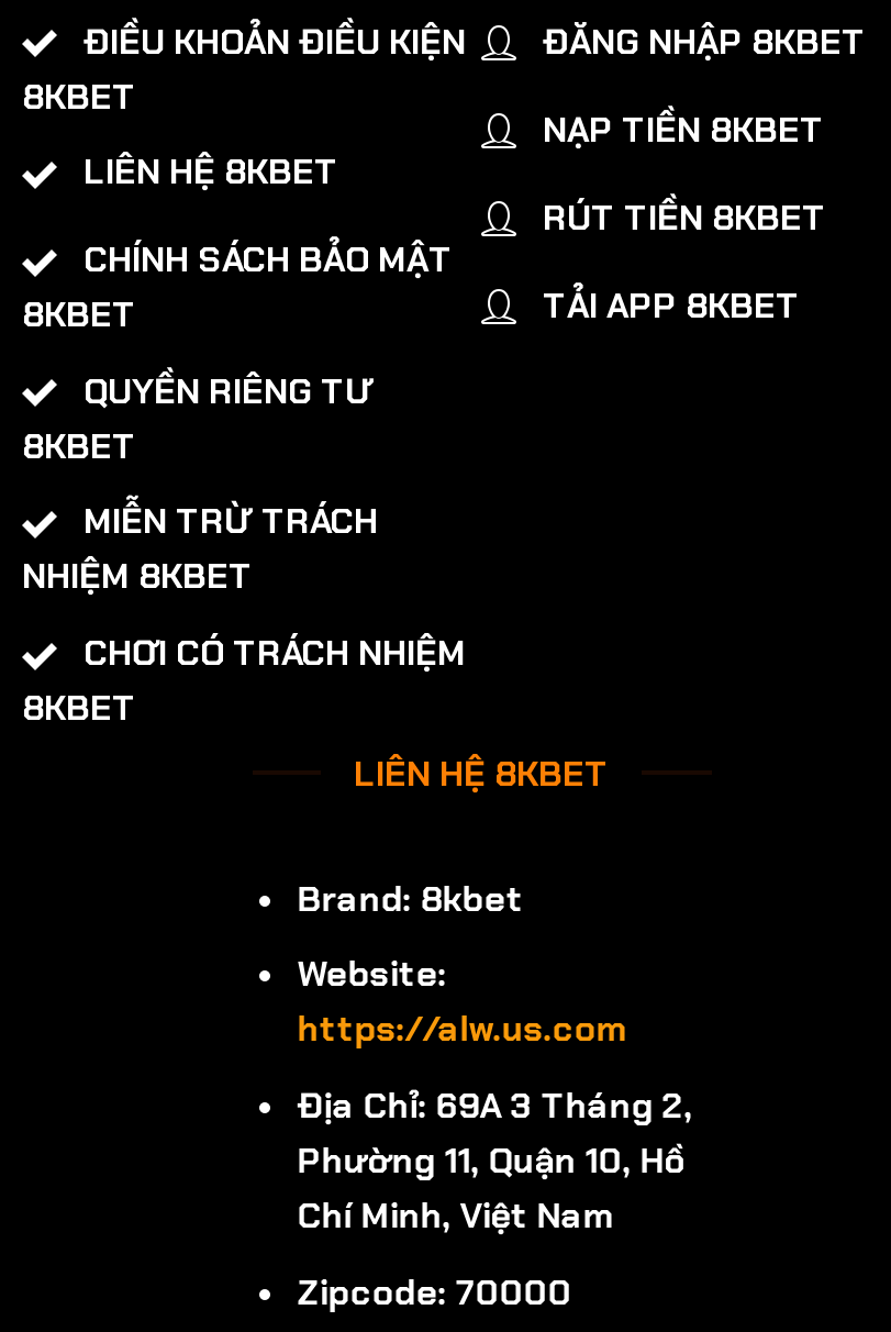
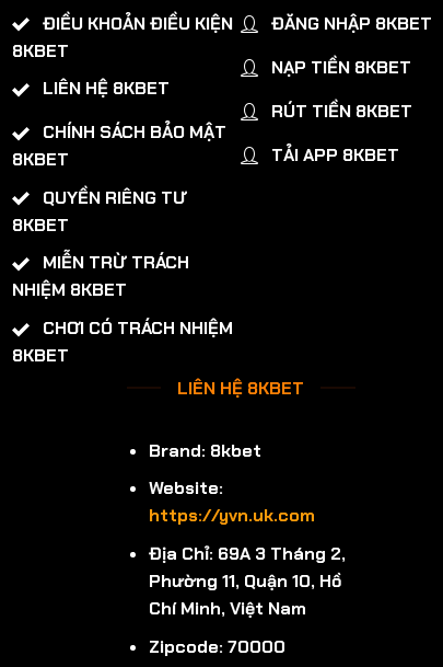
- https://alw.us.com
+ https://yvn.uk.com
